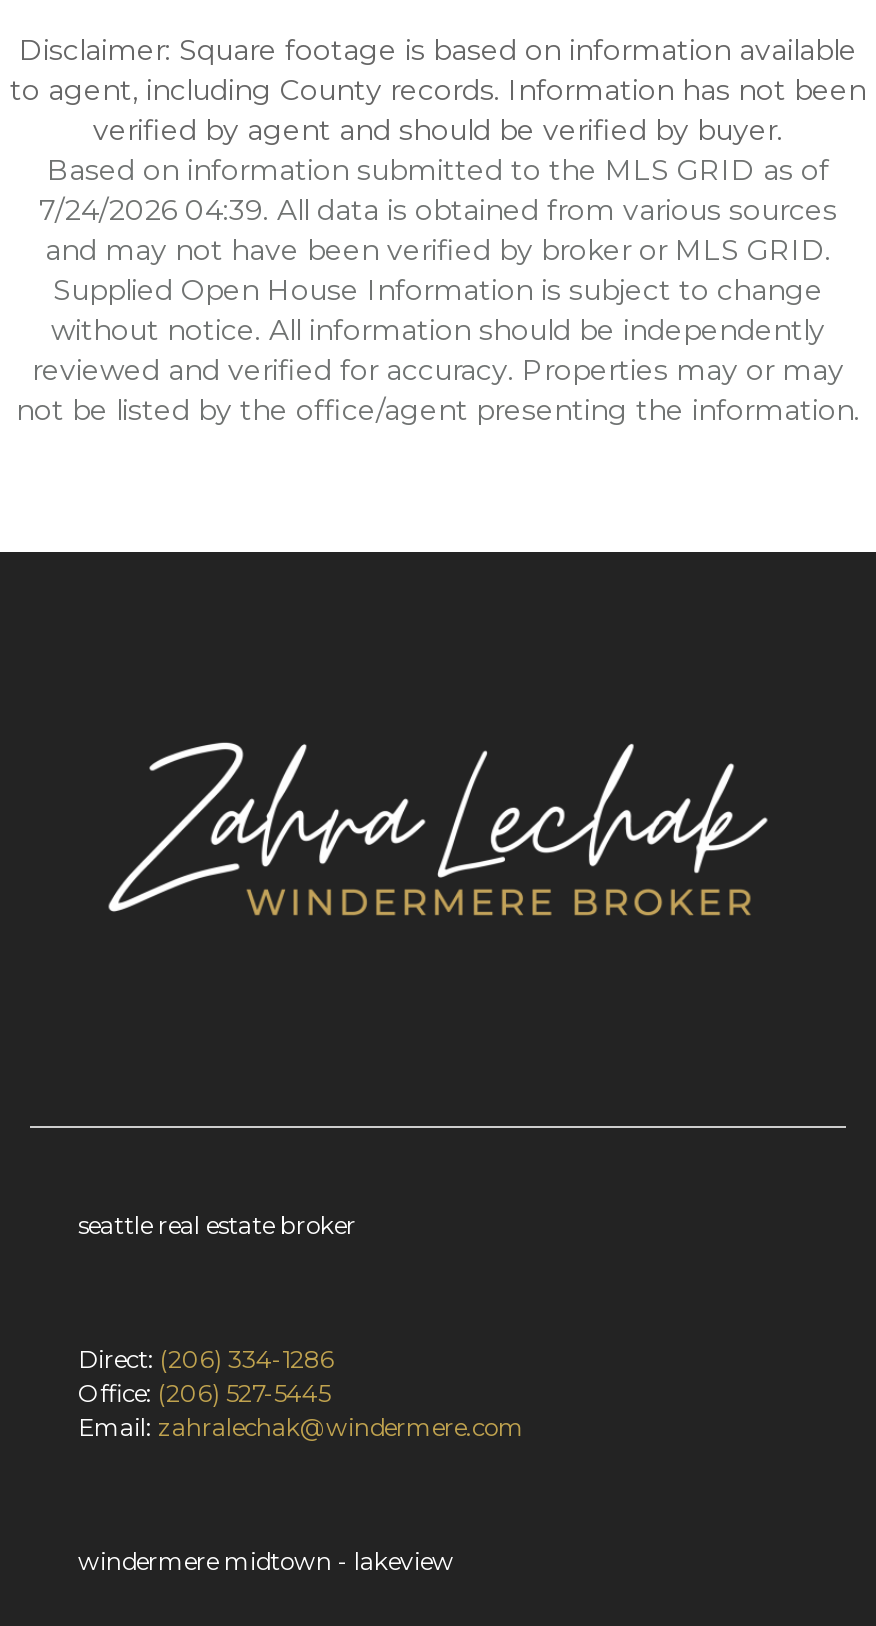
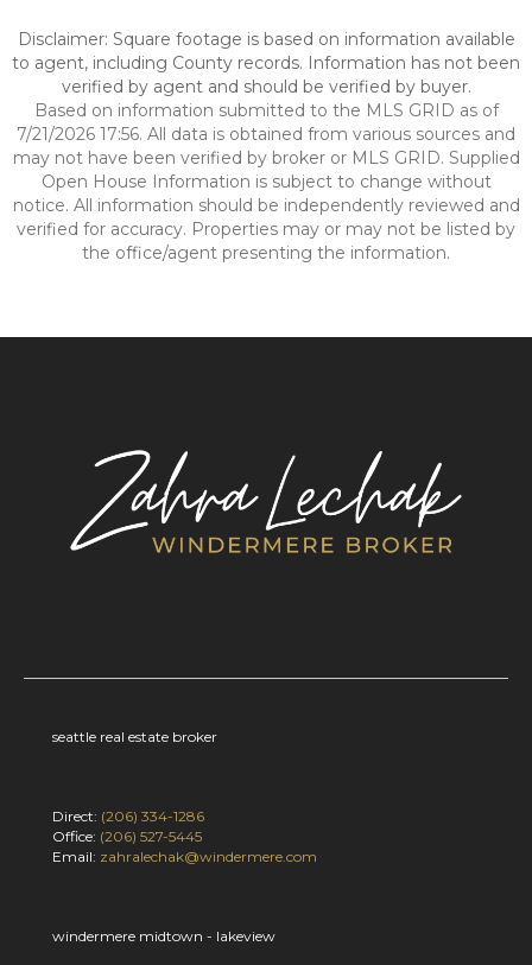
- 7/24/2026 04:39. All data is obtained from various sources
- and may not have been verified by broker or MLS GRID.
- Supplied Open House Information is subject to change
- without notice. All information should be independently
- reviewed and verified for accuracy. Properties may or may
- not be listed by the office/agent presenting the information.
+ 7/21/2026 17:56. All data is obtained from various sources and
+ may not have been verified by broker or MLS GRID. Supplied
+ Open House Information is subject to change without
+ notice. All information should be independently reviewed and
+ verified for accuracy. Properties may or may not be listed by
+ the office/agent presenting the information.
